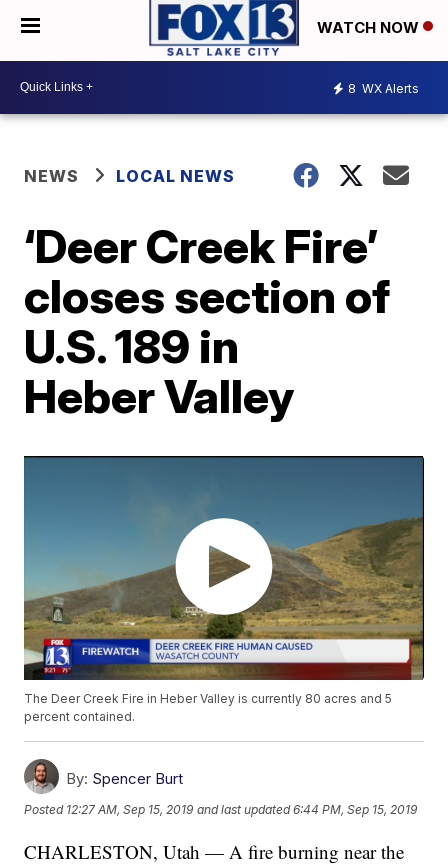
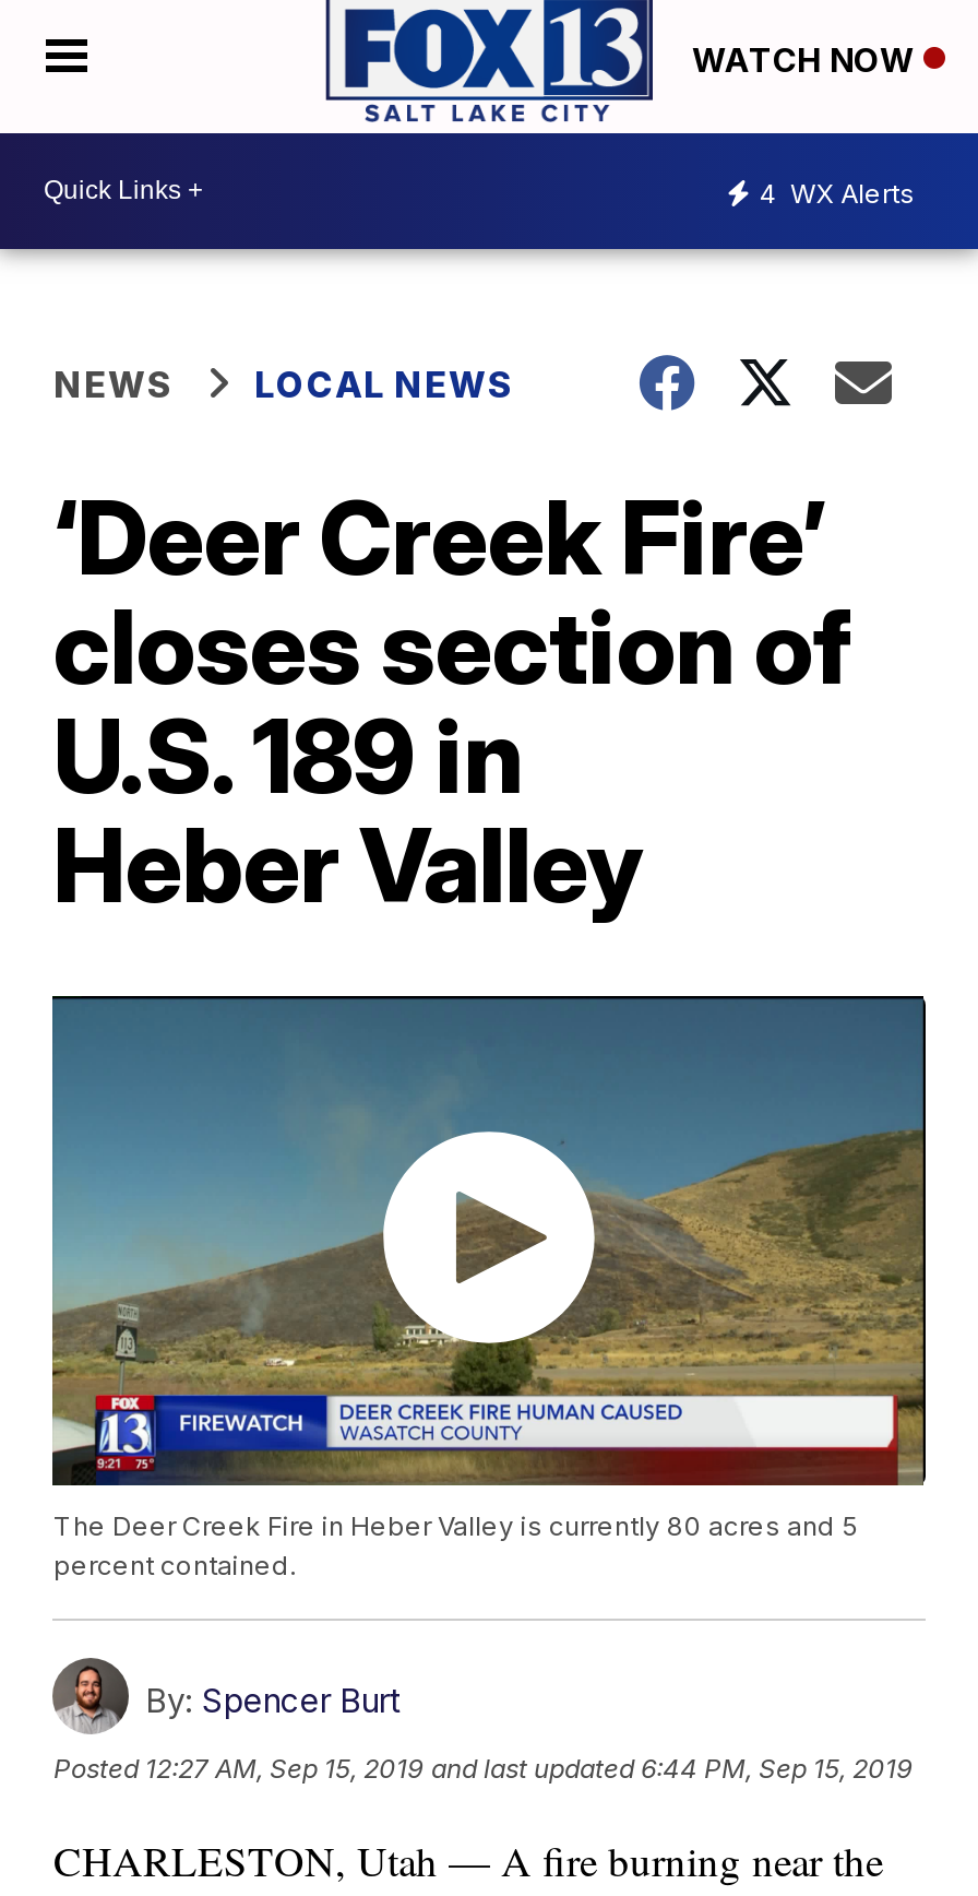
- 8 WX Alerts
+ 4 WX Alerts
